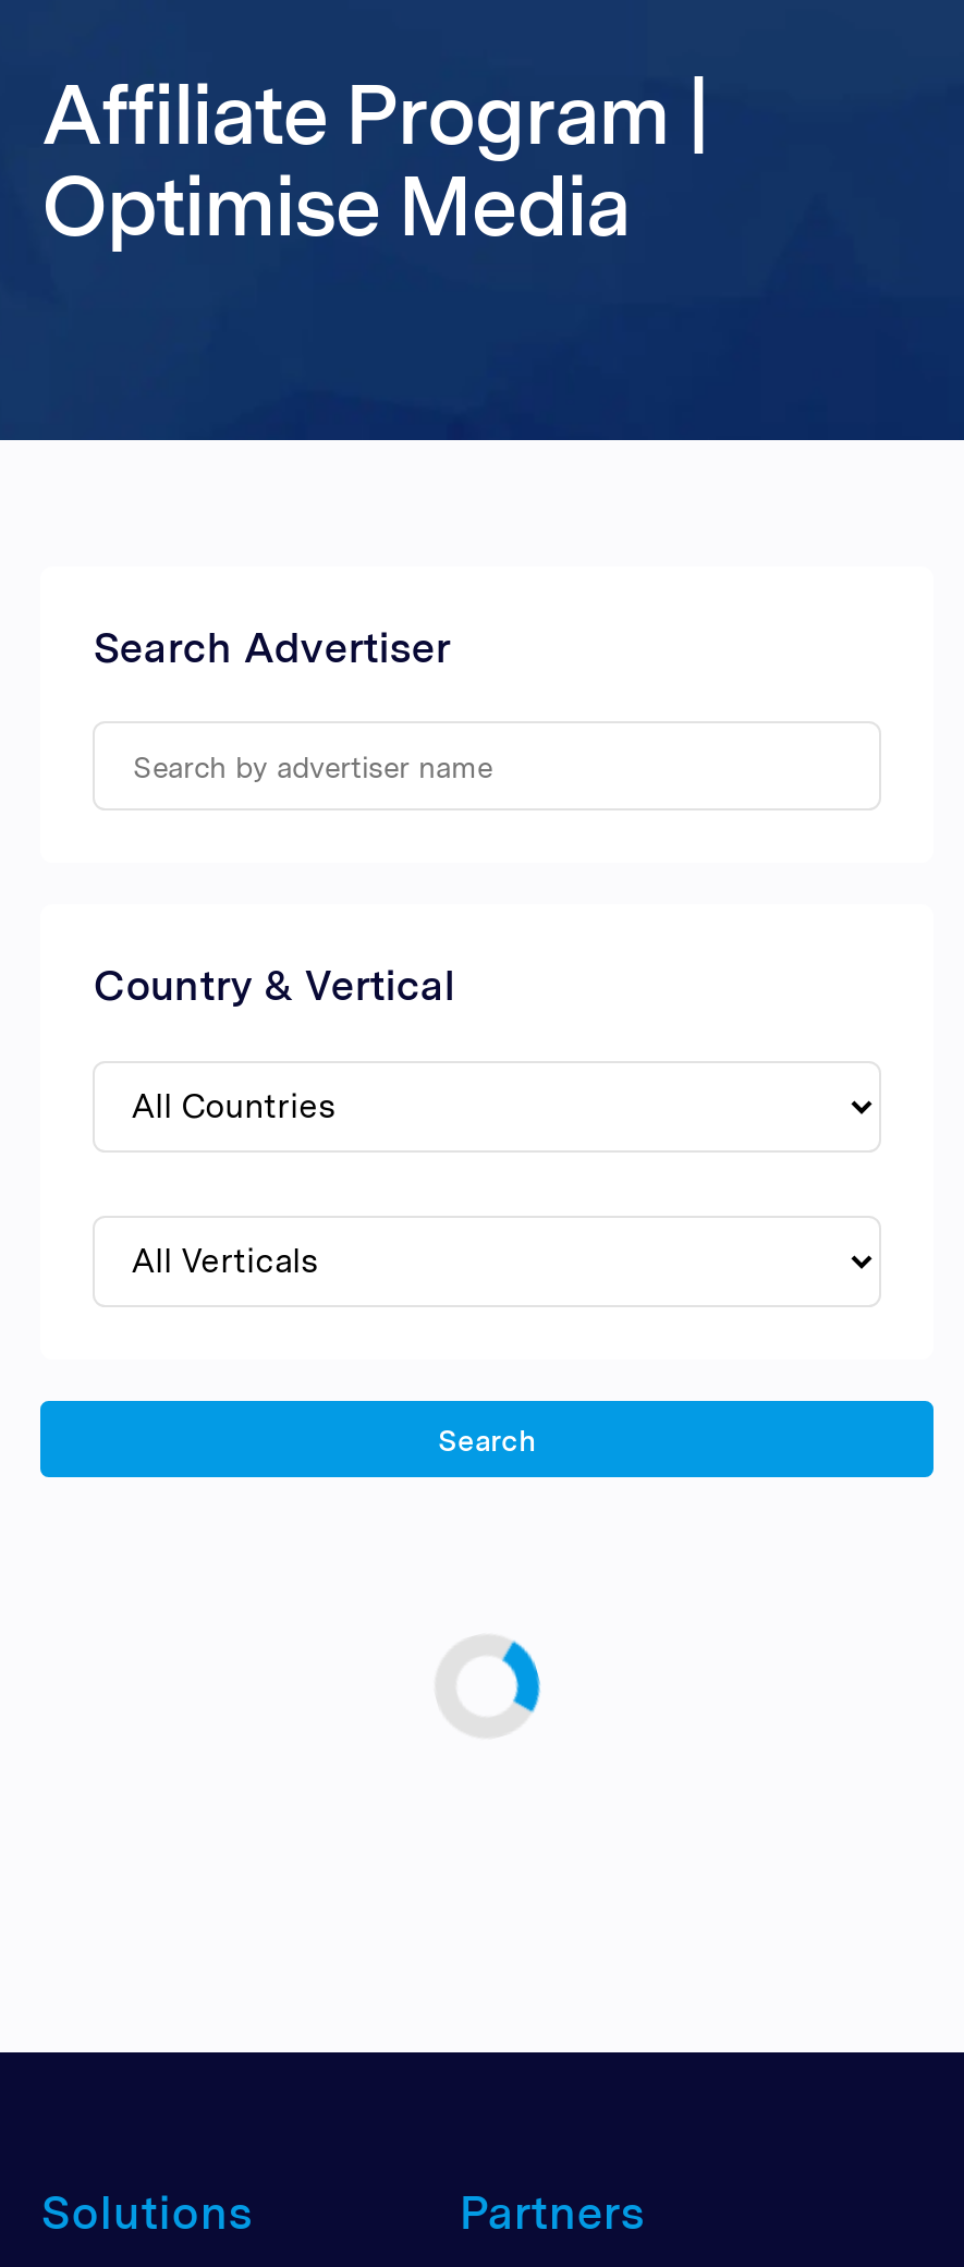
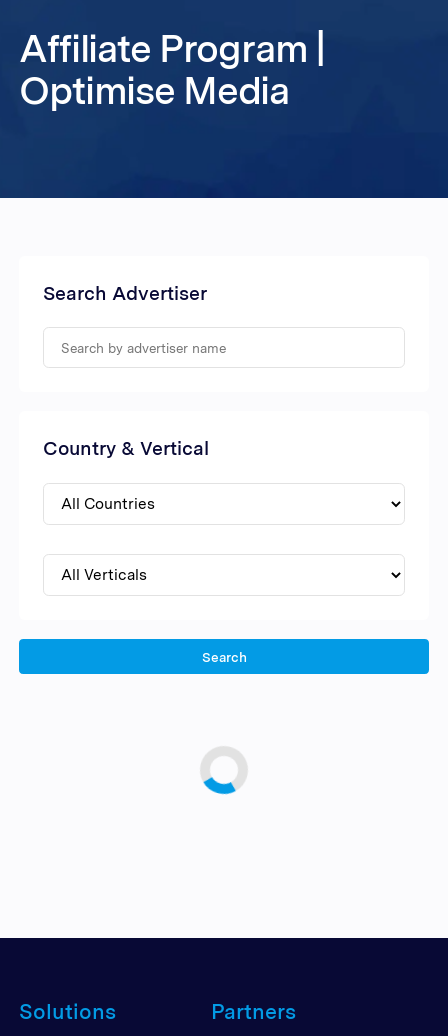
- [image]
+ [image]
